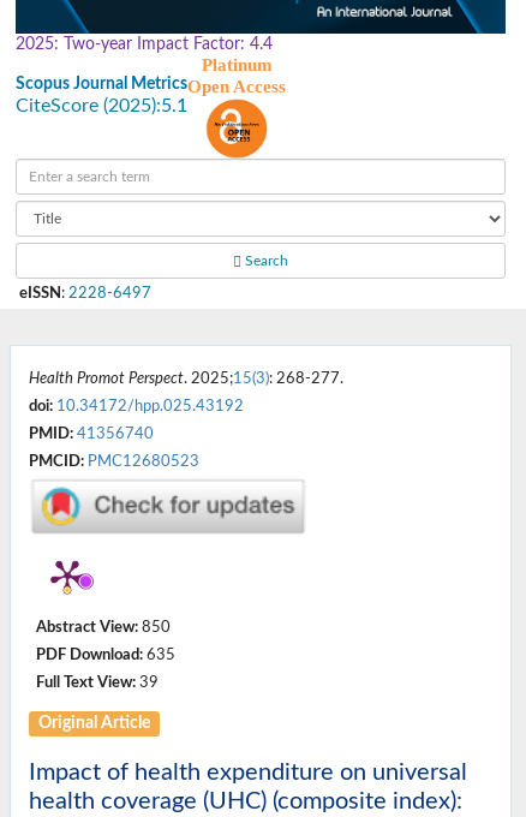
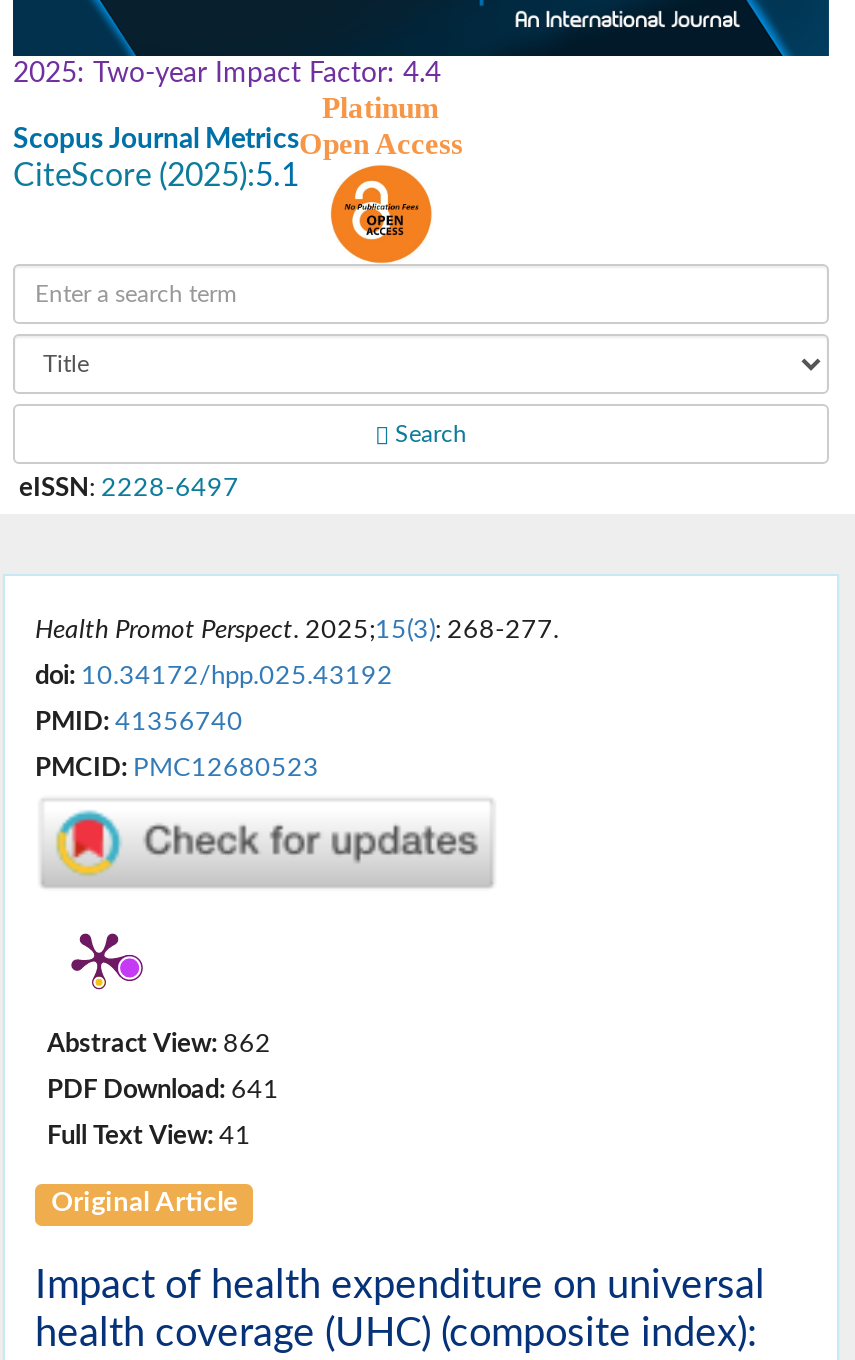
- Abstract View: 850
+ Abstract View: 862

- PDF Download: 635
+ PDF Download: 641

- Full Text View: 39
+ Full Text View: 41
